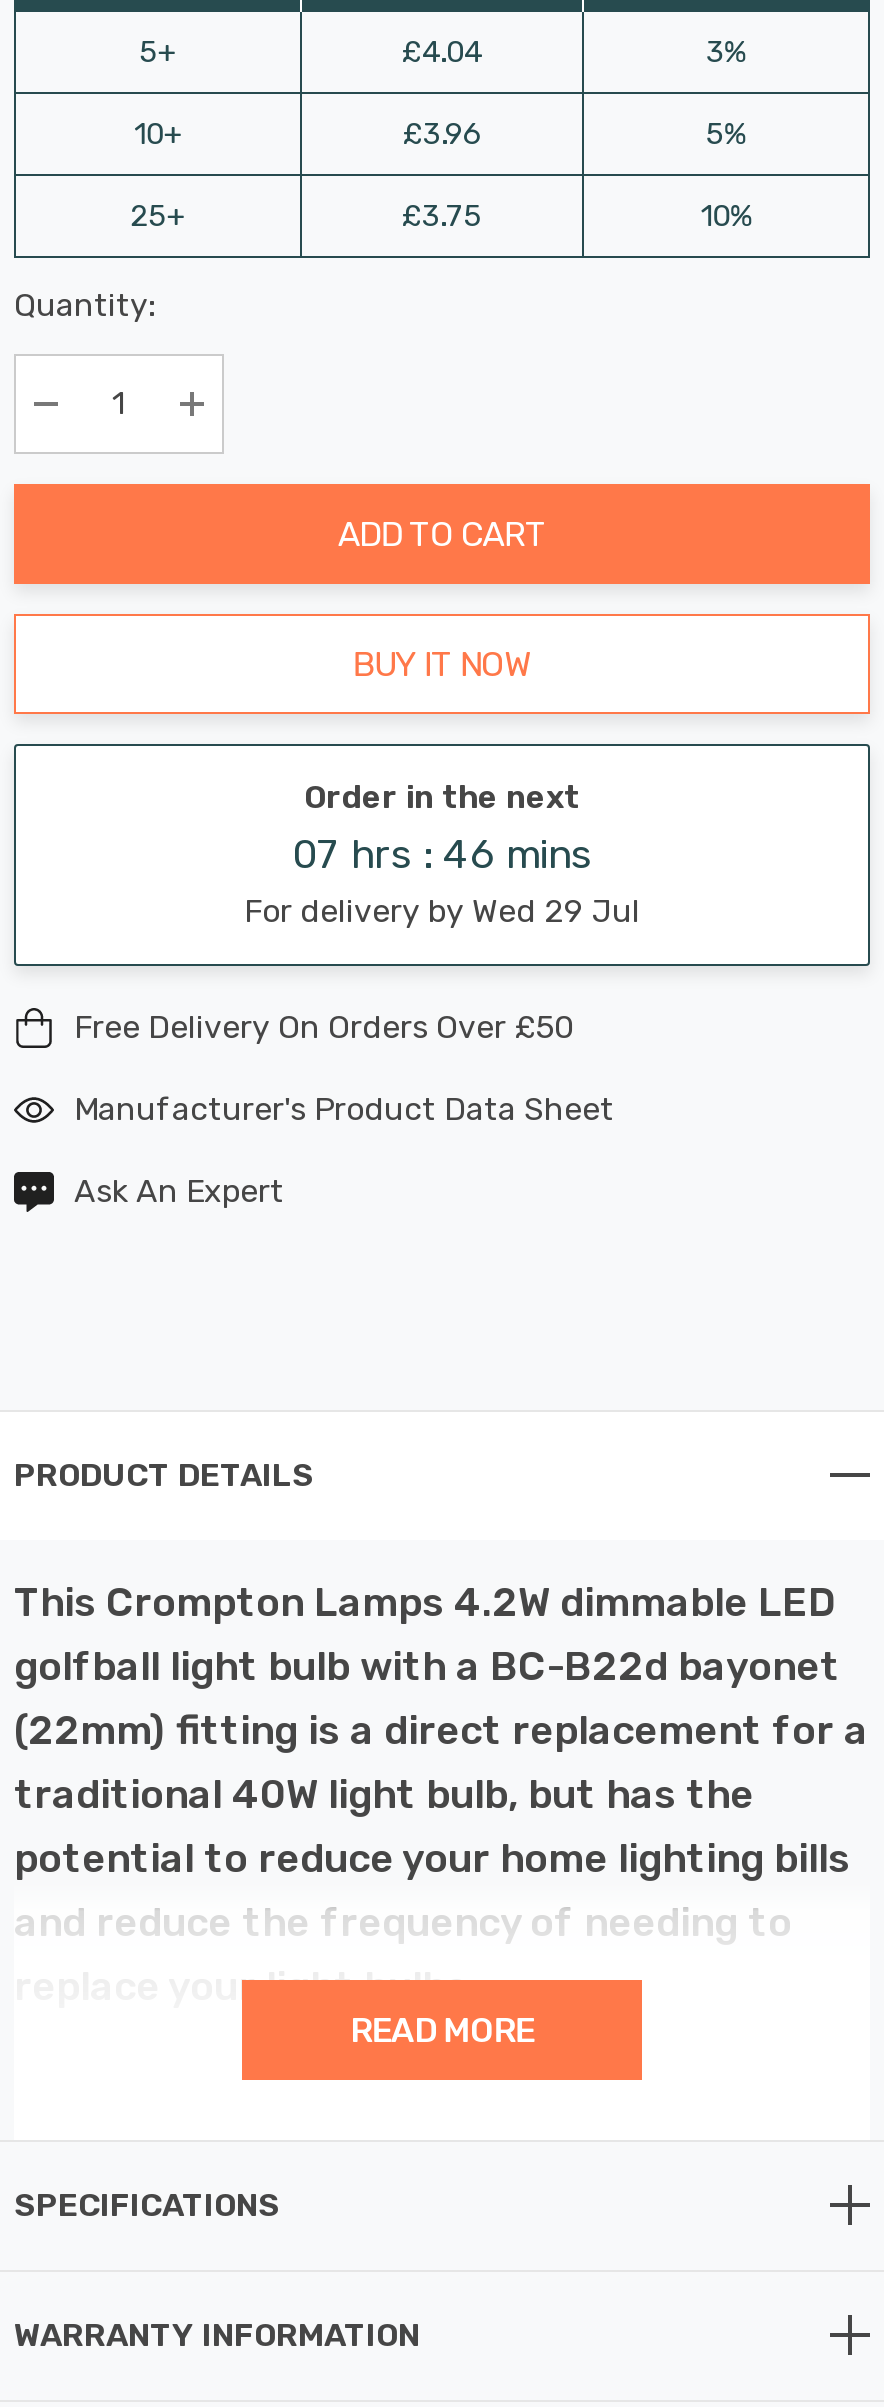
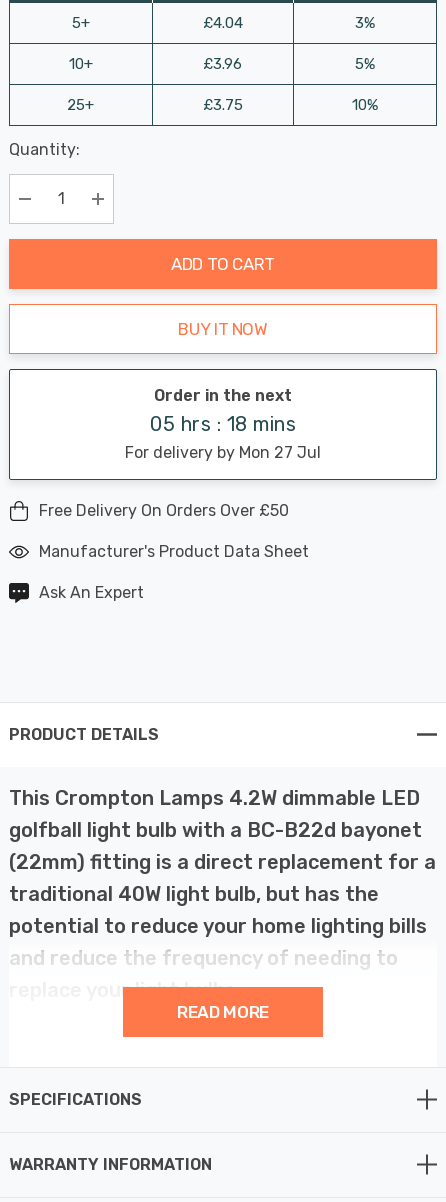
- 07 hrs : 46 mins
+ 05 hrs : 18 mins

- For delivery by Wed 29 Jul
+ For delivery by Mon 27 Jul
